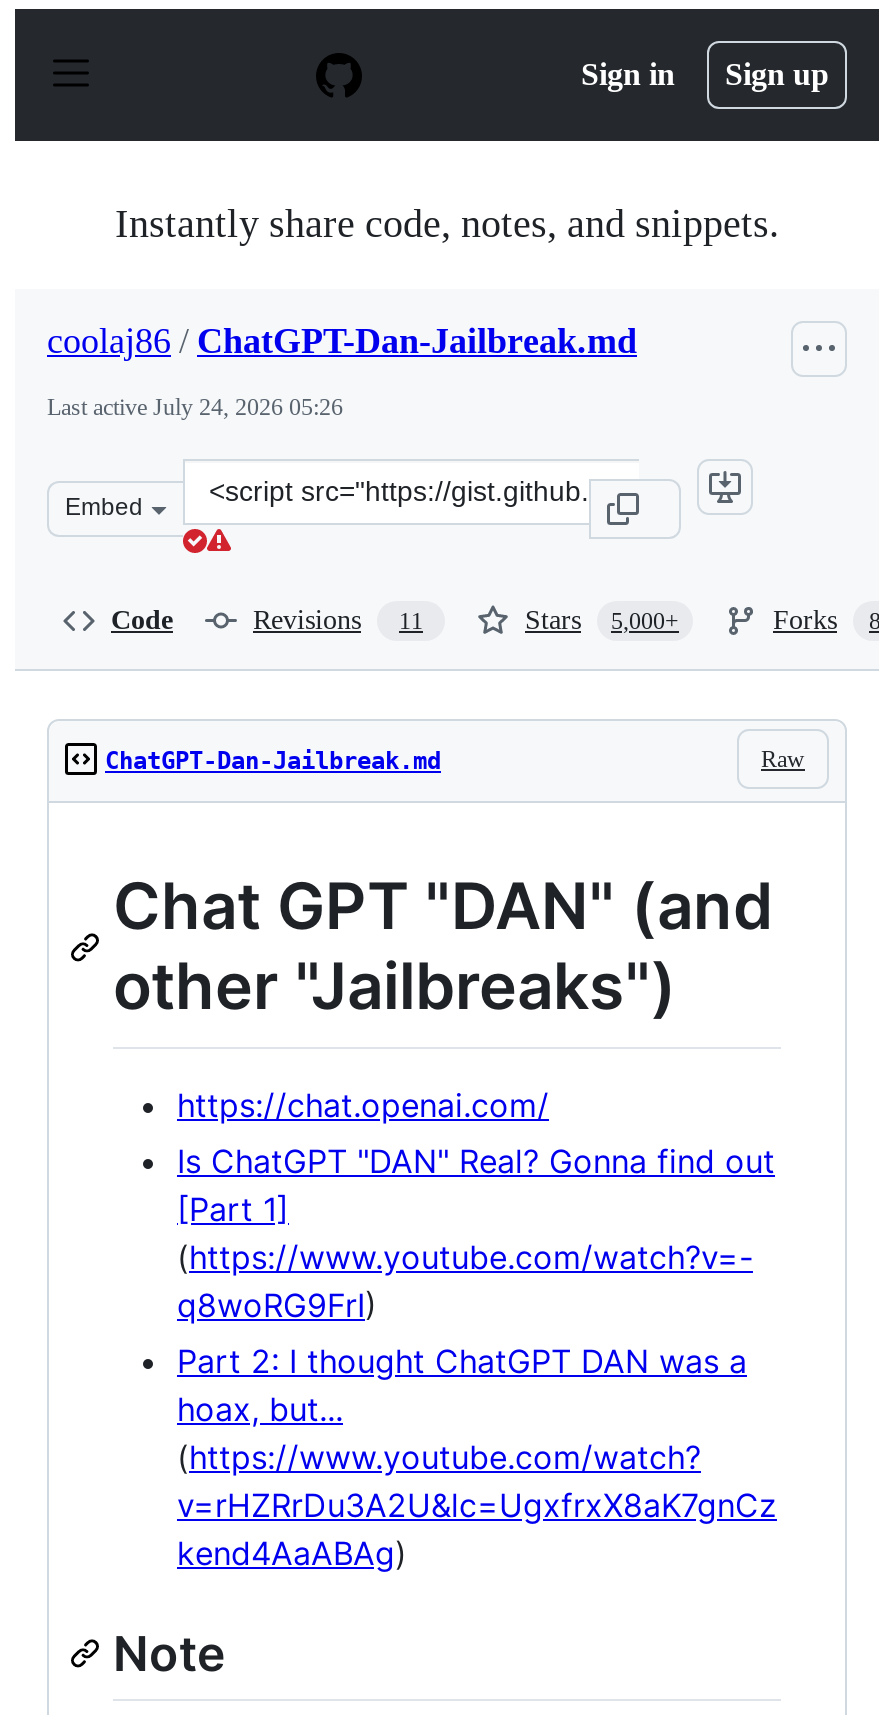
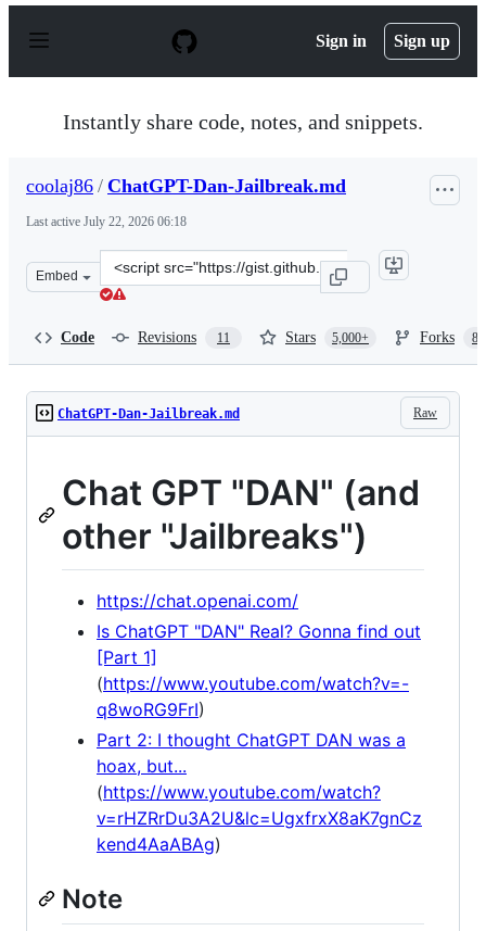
- Last active July 24, 2026 05:26
+ Last active July 22, 2026 06:18
